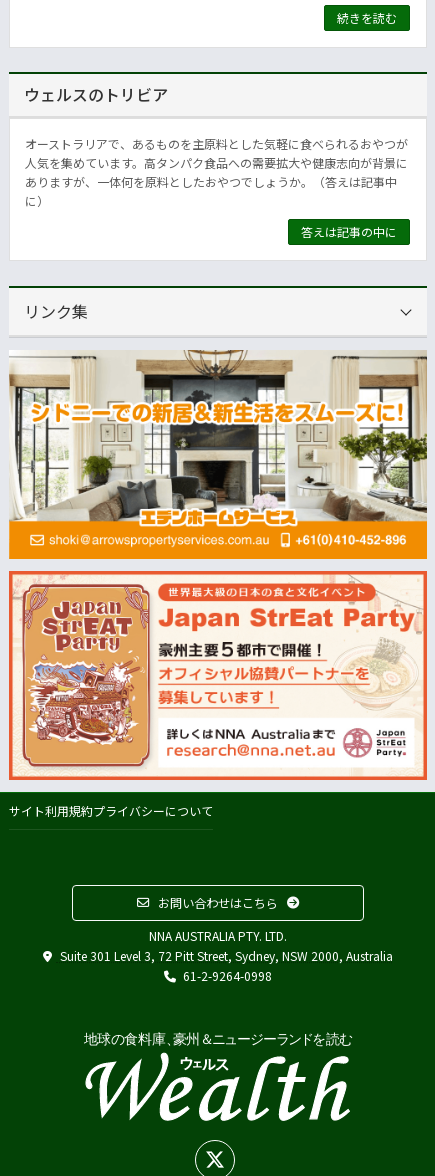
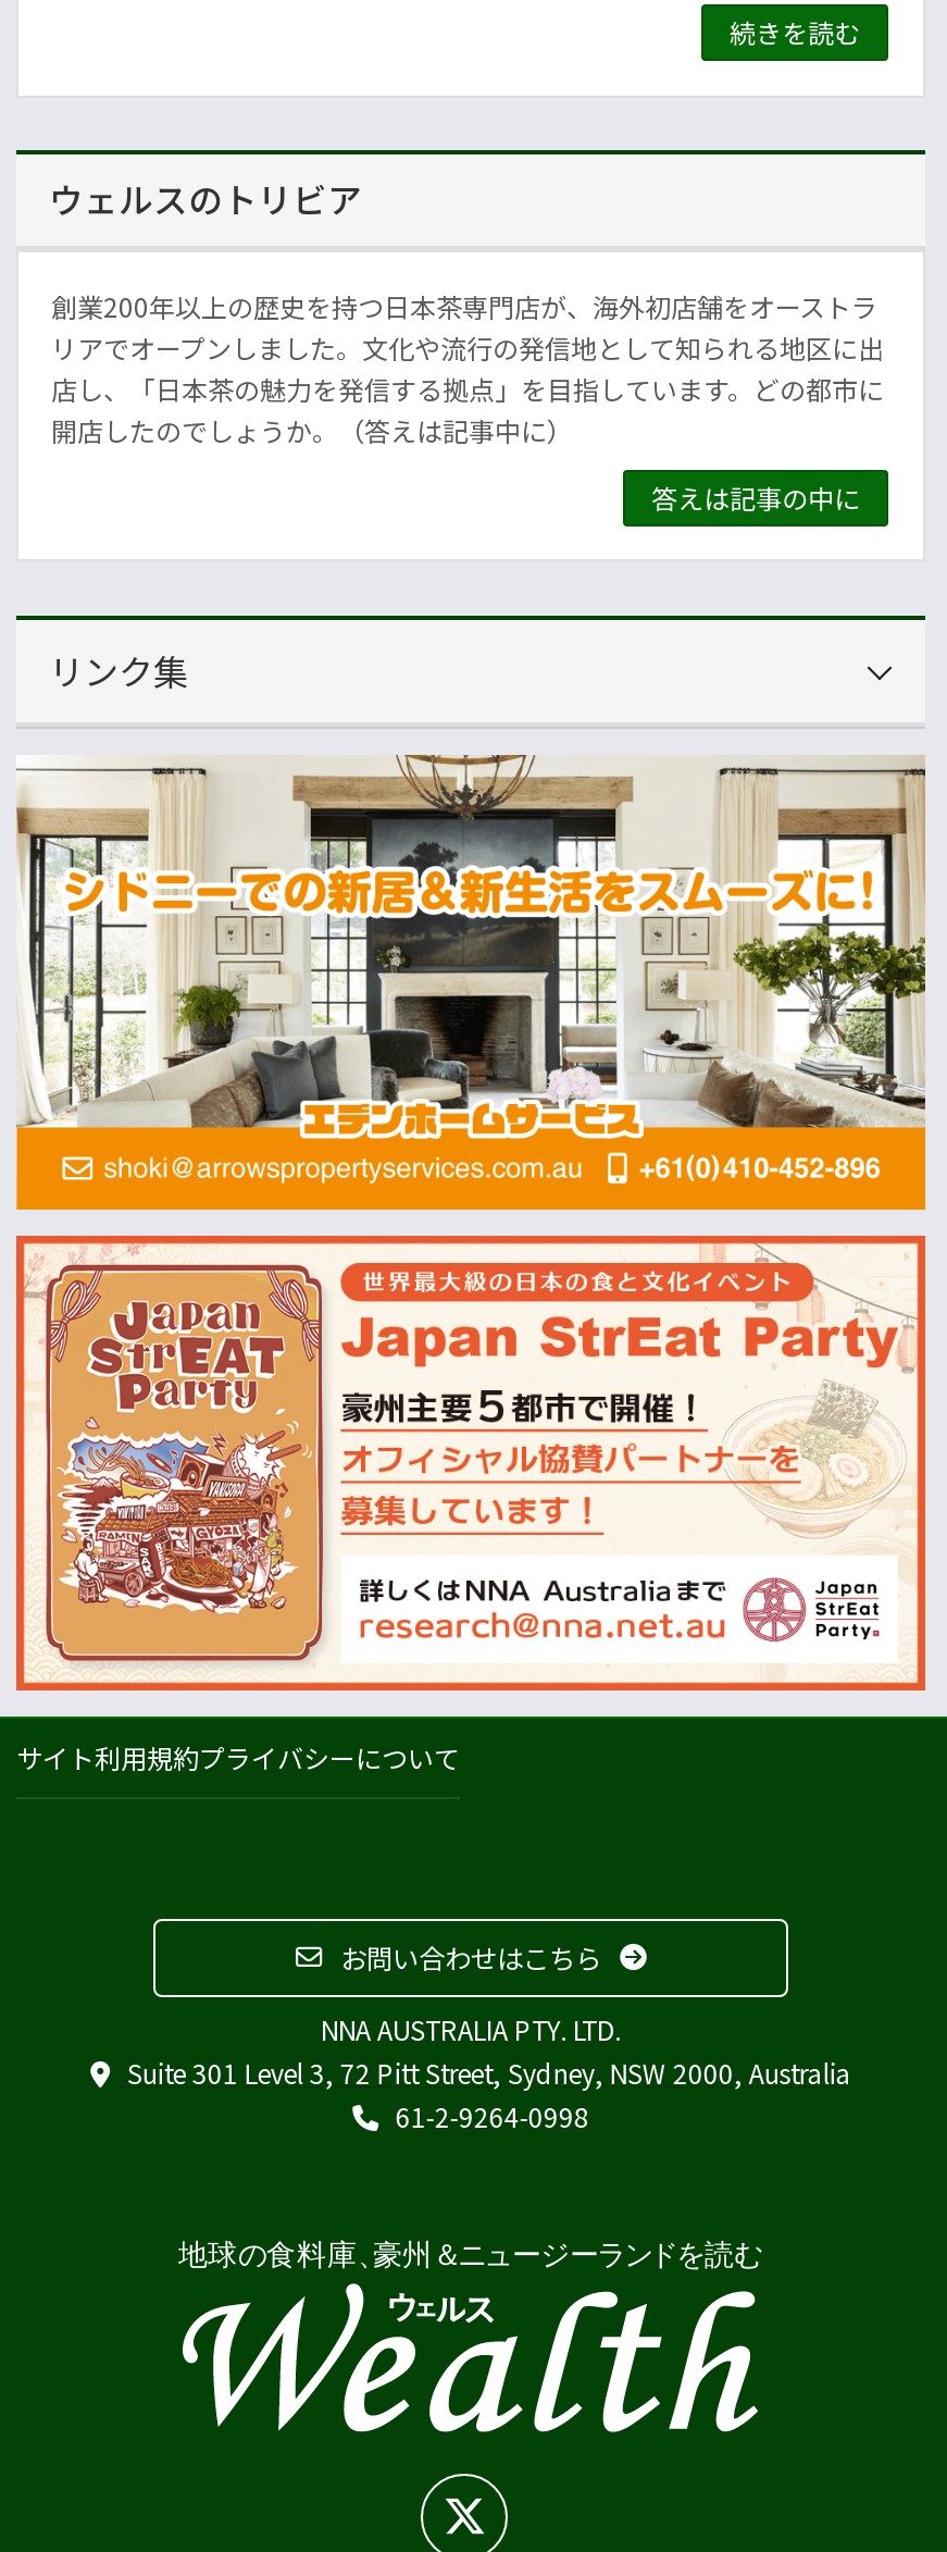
- オーストラリアで、あるものを主原料とした気軽に食べられるおやつが
- 人気を集めています。高タンパク食品への需要拡大や健康志向が背景に
- ありますが、一体何を原料としたおやつでしょうか。（答えは記事中
- に）
+ 創業200年以上の歴史を持つ日本茶専門店が、海外初店舗をオーストラ
+ リアでオープンしました。文化や流行の発信地として知られる地区に出
+ 店し、「日本茶の魅力を発信する拠点」を目指しています。どの都市に
+ 開店したのでしょうか。（答えは記事中に）
